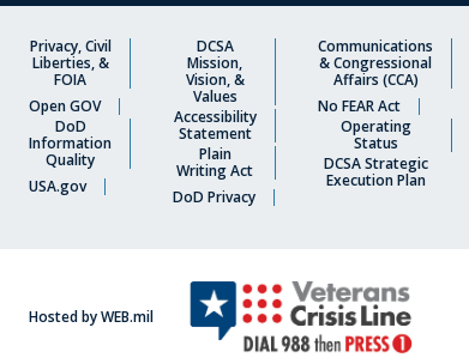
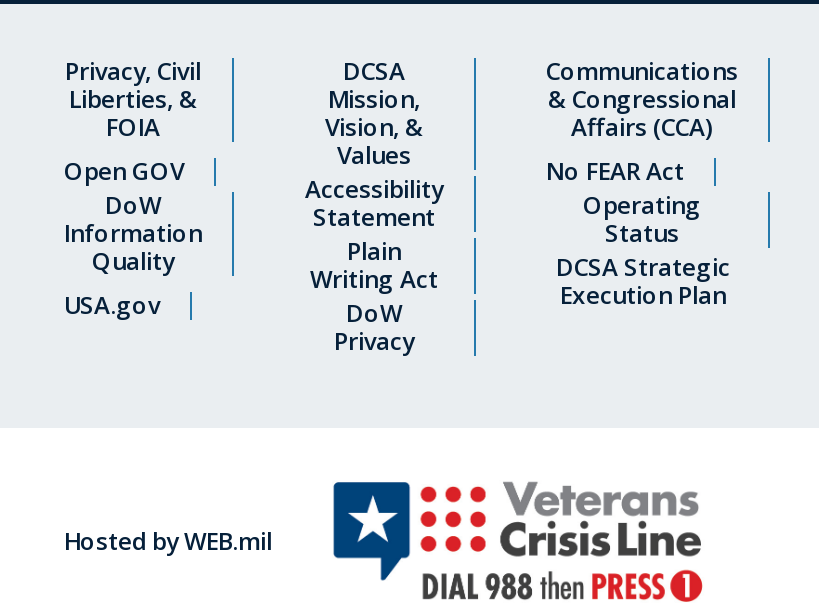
- DoD
+ DoW

- DoD Privacy
+ DoW
+ Privacy
